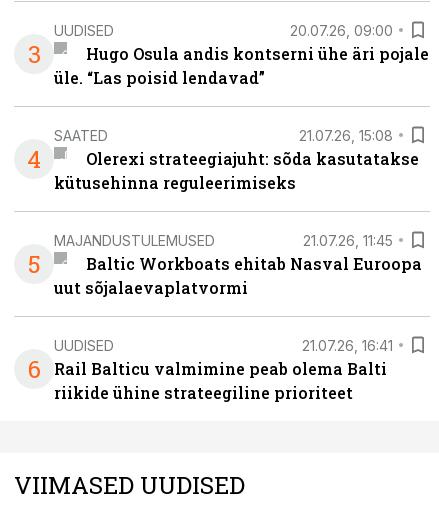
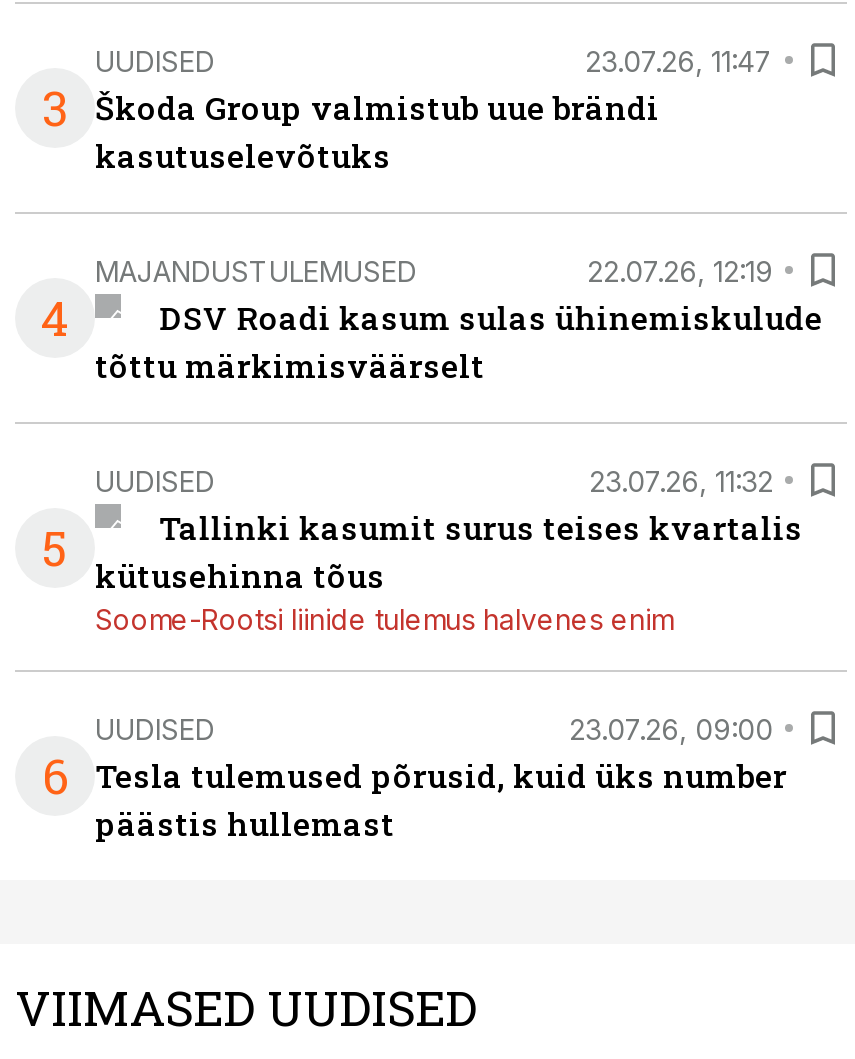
- 20.07.26, 09:00
- Hugo Osula andis kontserni ühe äri pojale
- üle. “Las poisid lendavad”
+ 23.07.26, 11:47
+ Škoda Group valmistub uue brändi
+ kasutuselevõtuks

- SAATED
- 21.07.26, 15:08
- Olerexi strateegiajuht: sõda kasutatakse
- kütusehinna reguleerimiseks
+ 22.07.26, 12:19
+ DSV Roadi kasum sulas ühinemiskulude
+ tõttu märkimisväärselt

moved up: MAJANDUSTULEMUSED

- 21.07.26, 11:45
- Baltic Workboats ehitab Nasval Euroopa
- uut sõjalaevaplatvormi
+ UUDISED
+ 23.07.26, 11:32
+ Tallinki kasumit surus teises kvartalis
+ kütusehinna tõus
+ Soome-Rootsi liinide tulemus halvenes enim

- 21.07.26, 16:41
- Rail Balticu valmimine peab olema Balti
- riikide ühine strateegiline prioriteet
+ 23.07.26, 09:00
+ Tesla tulemused põrusid, kuid üks number
+ päästis hullemast
